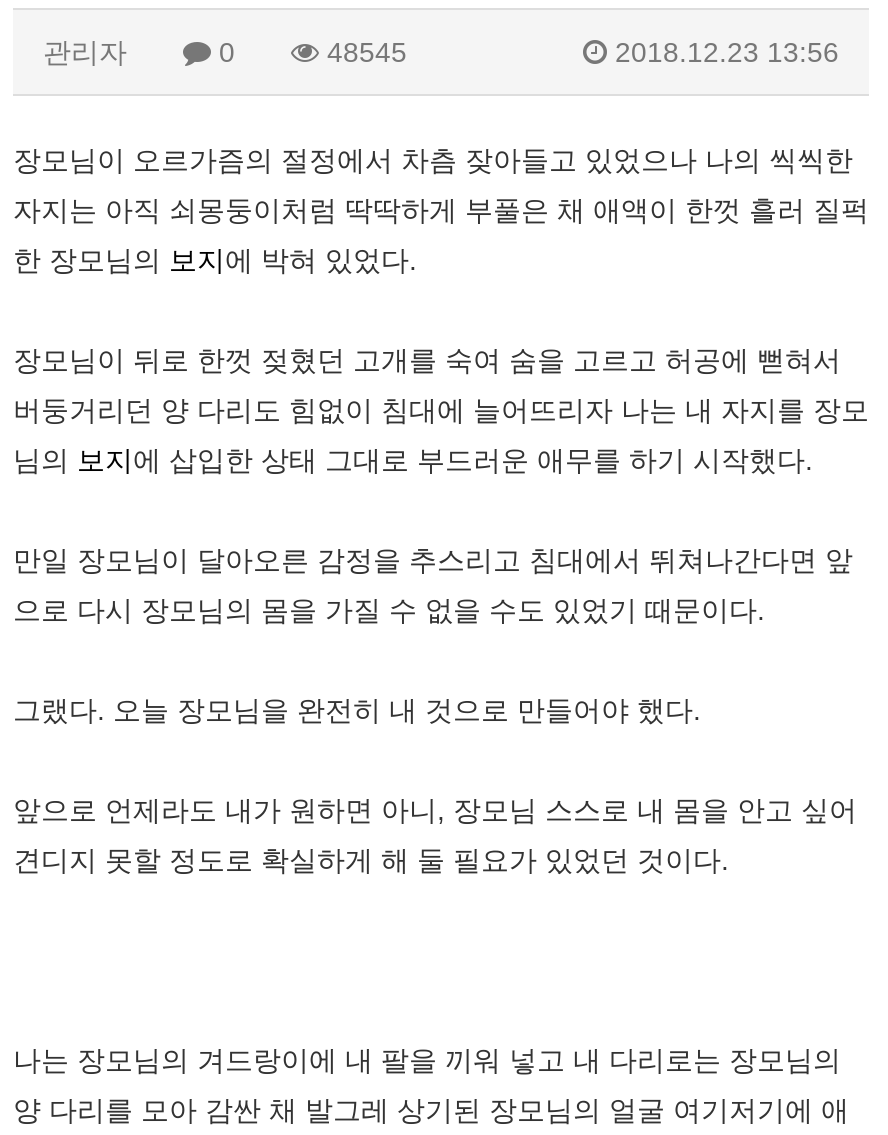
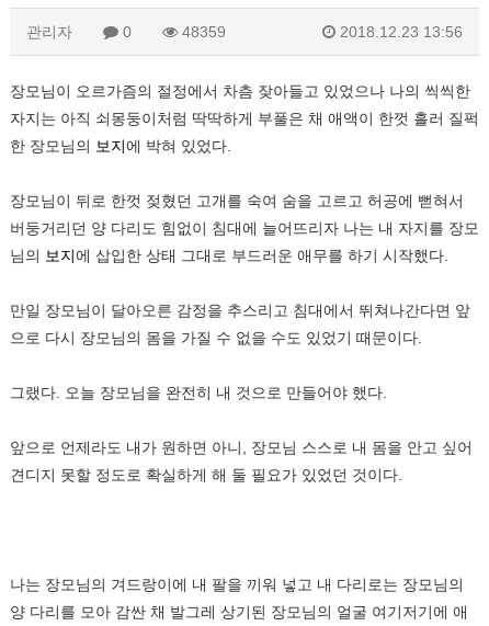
- 48545
+ 48359
